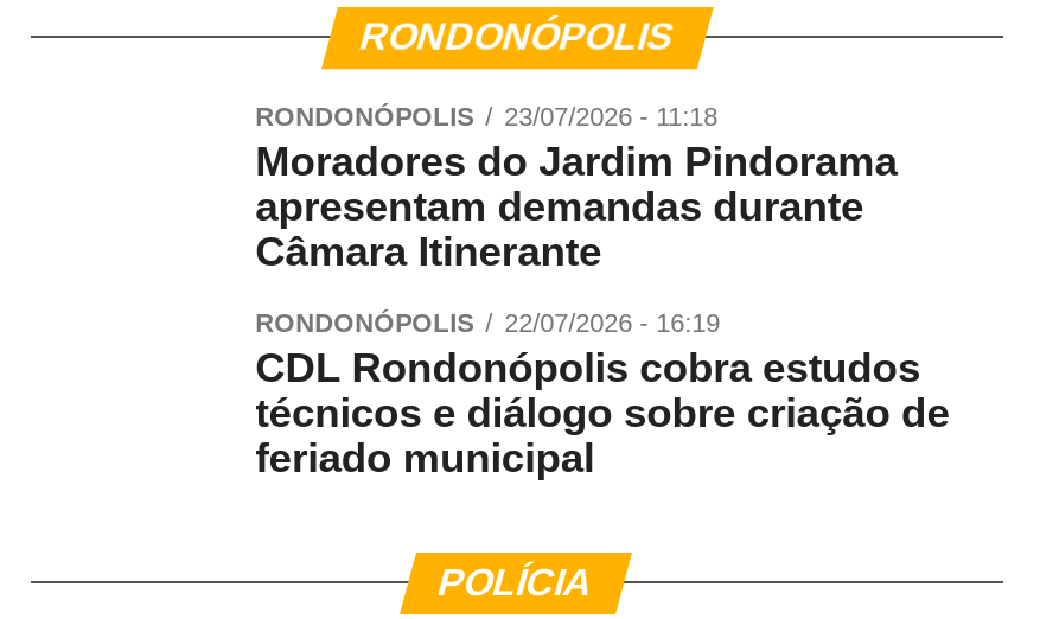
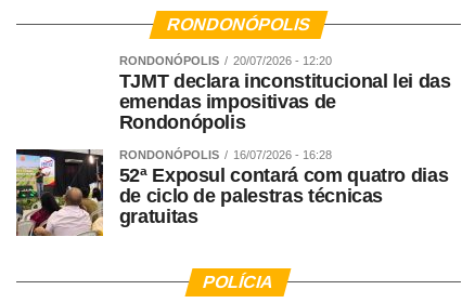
- 23/07/2026 - 11:18
- Moradores do Jardim Pindorama
- apresentam demandas durante
- Câmara Itinerante
+ 20/07/2026 - 12:20
+ TJMT declara inconstitucional lei das
+ emendas impositivas de
+ Rondonópolis

+ [image]

- 22/07/2026 - 16:19
- CDL Rondonópolis cobra estudos
- técnicos e diálogo sobre criação de
- feriado municipal
+ 16/07/2026 - 16:28
+ 52ª Exposul contará com quatro dias
+ de ciclo de palestras técnicas
+ gratuitas
